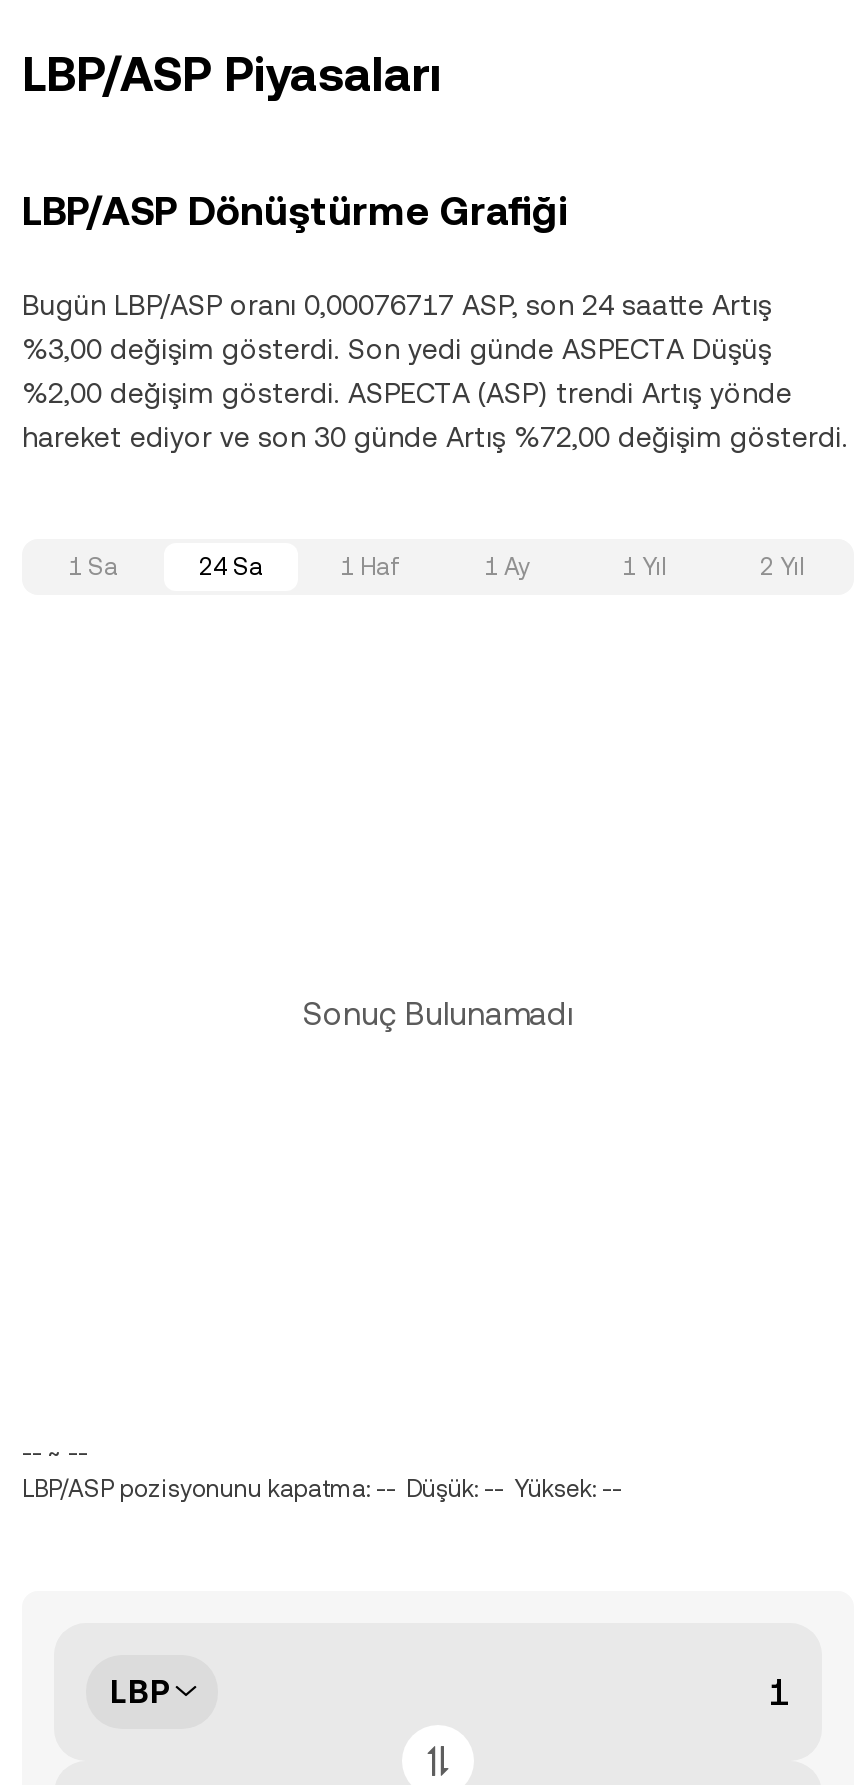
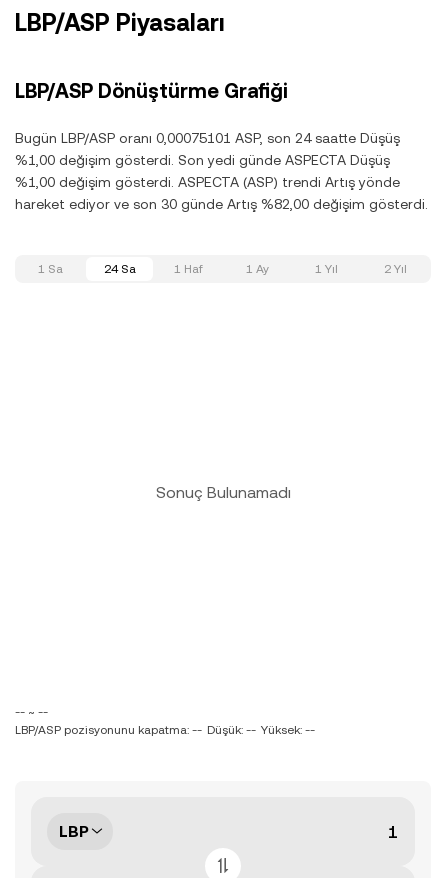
- Bugün LBP/ASP oranı 0,00076717 ASP, son 24 saatte Artış
+ Bugün LBP/ASP oranı 0,00075101 ASP, son 24 saatte Düşüş

- %3,00 değişim gösterdi. Son yedi günde ASPECTA Düşüş
+ %1,00 değişim gösterdi. Son yedi günde ASPECTA Düşüş

- %2,00 değişim gösterdi. ASPECTA (ASP) trendi Artış yönde
+ %1,00 değişim gösterdi. ASPECTA (ASP) trendi Artış yönde

- hareket ediyor ve son 30 günde Artış %72,00 değişim gösterdi.
+ hareket ediyor ve son 30 günde Artış %82,00 değişim gösterdi.
